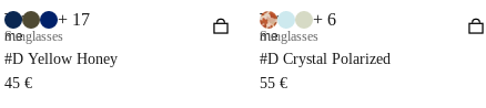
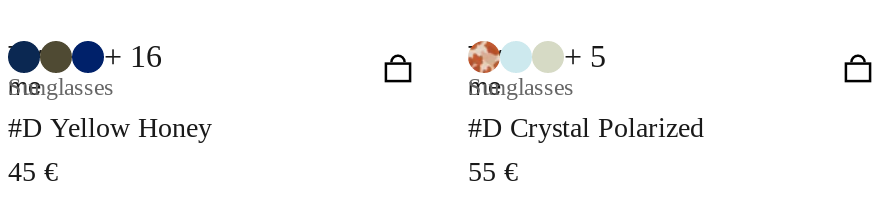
- + 17
+ + 16

- + 6
+ + 5
